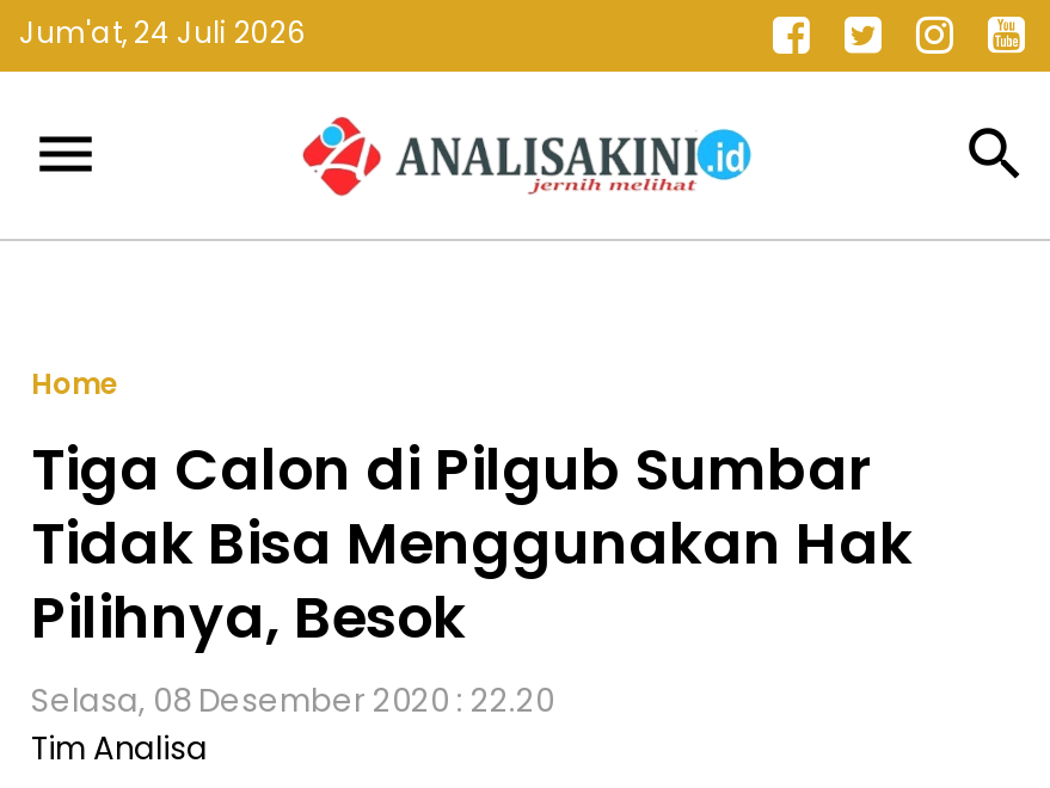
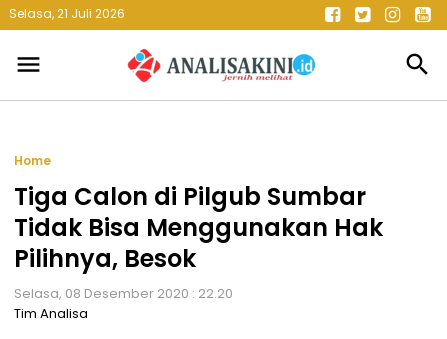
- Jum'at, 24 Juli 2026
+ Selasa, 21 Juli 2026
